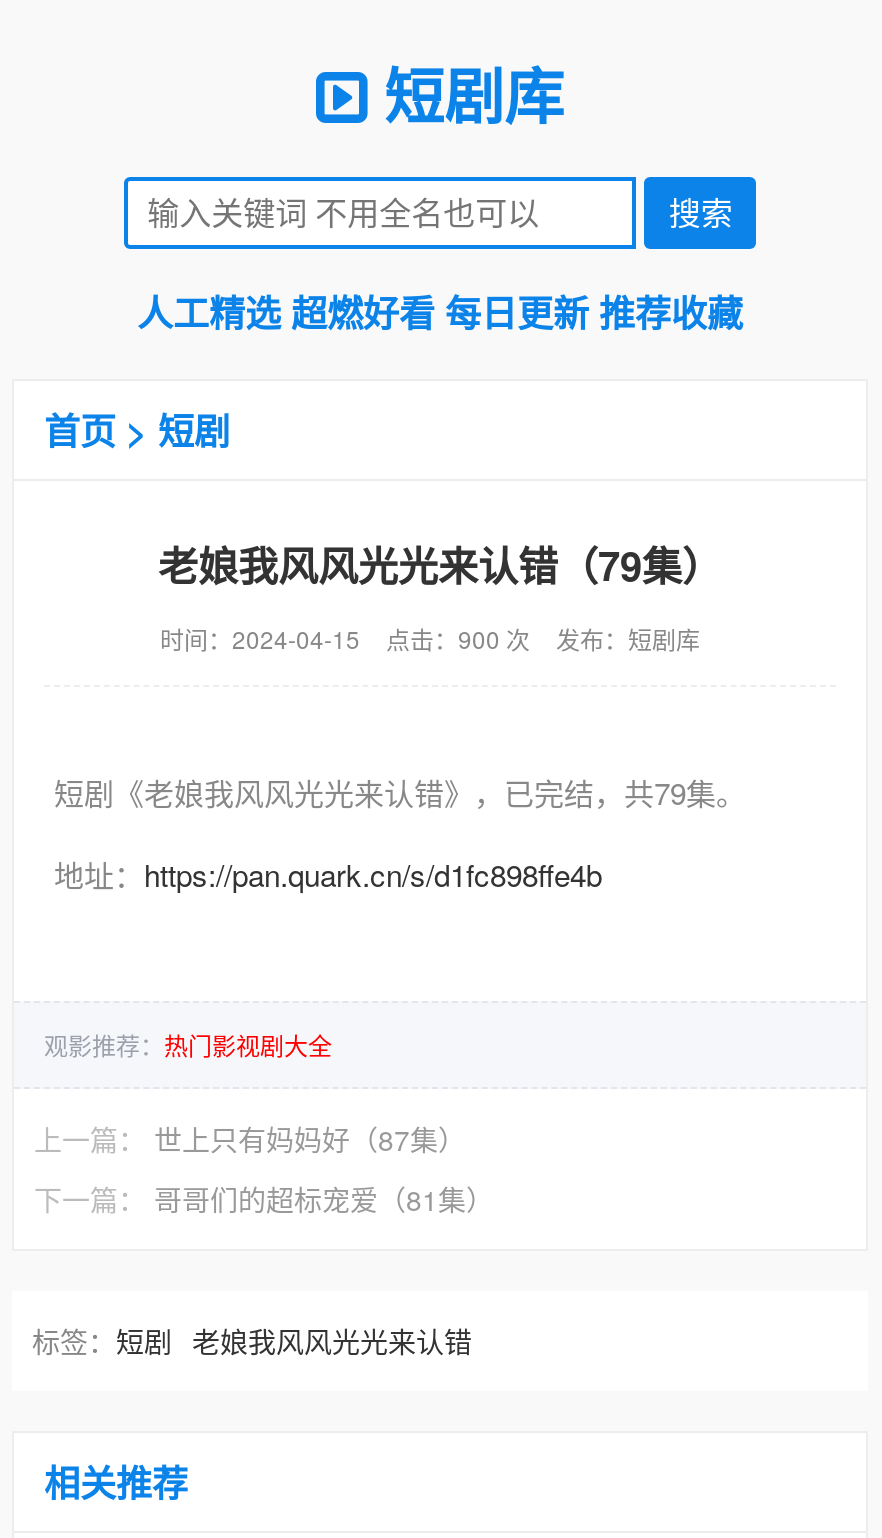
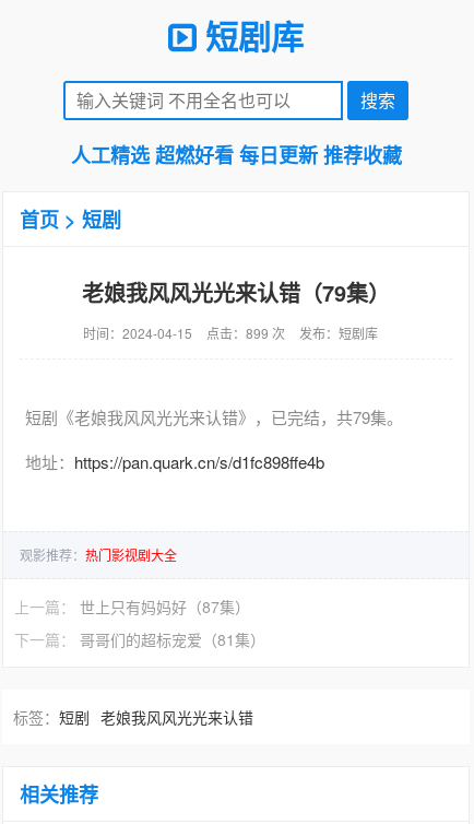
- 时间：2024-04-15 点击：900 次 发布：短剧库
+ 时间：2024-04-15 点击：899 次 发布：短剧库
